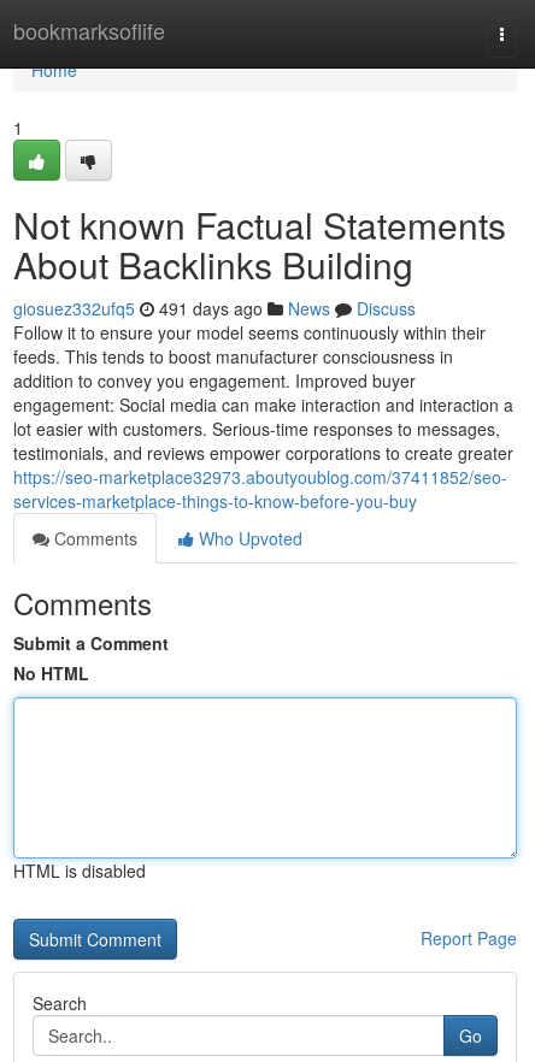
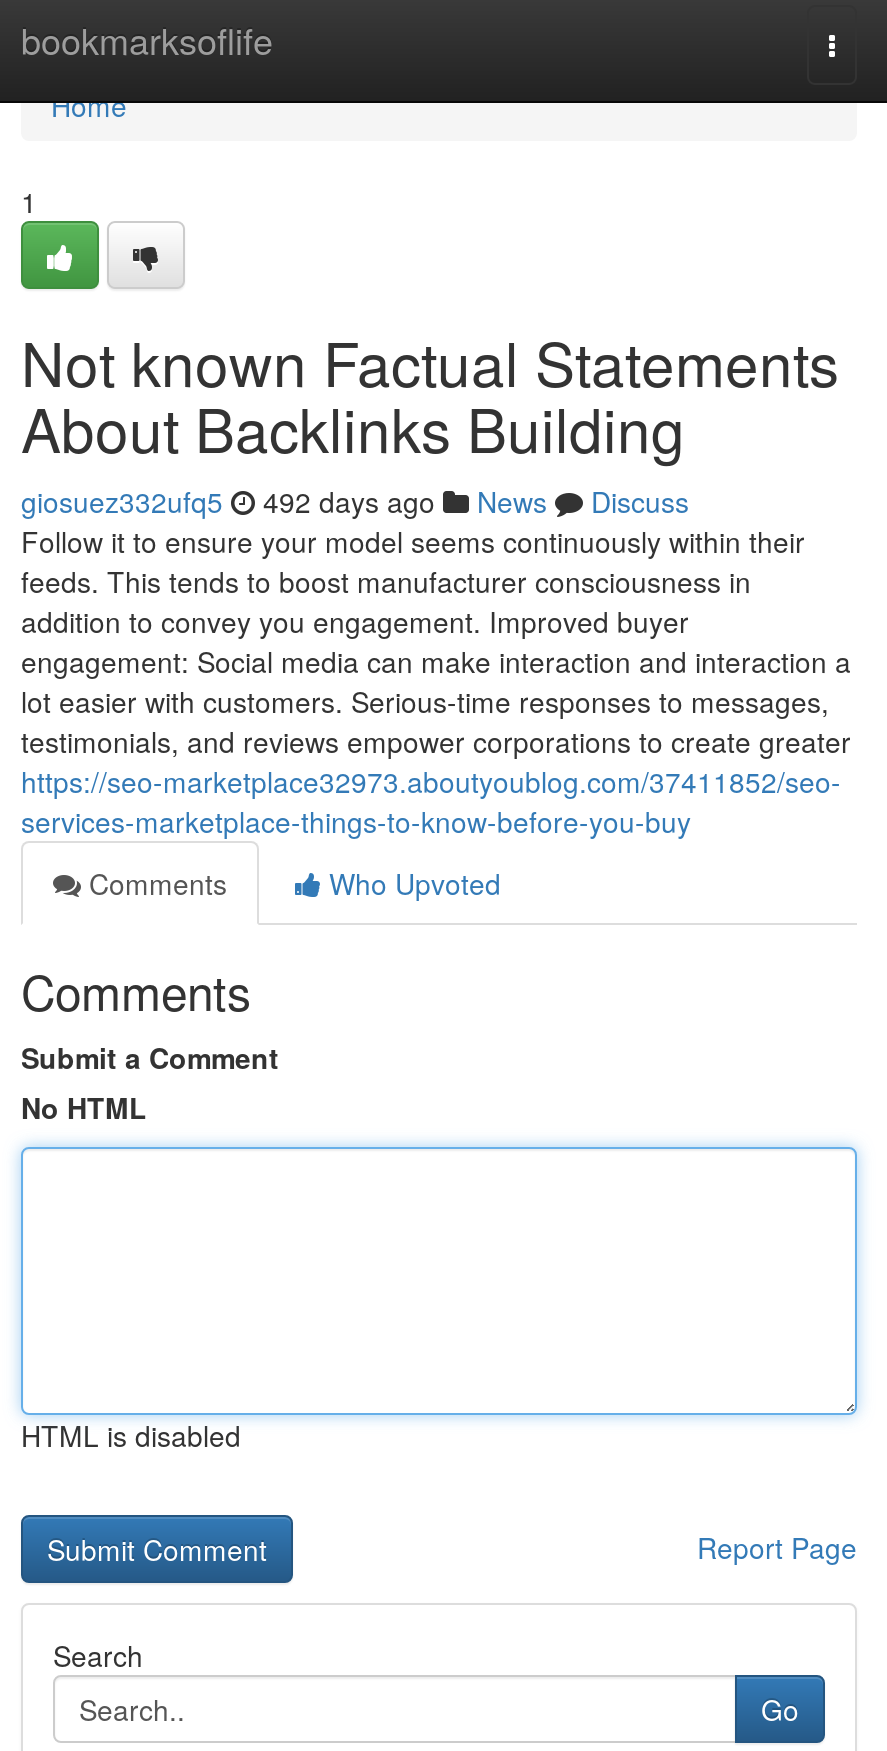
- giosuez332ufq5 491 days ago News Discuss
+ giosuez332ufq5 492 days ago News Discuss
